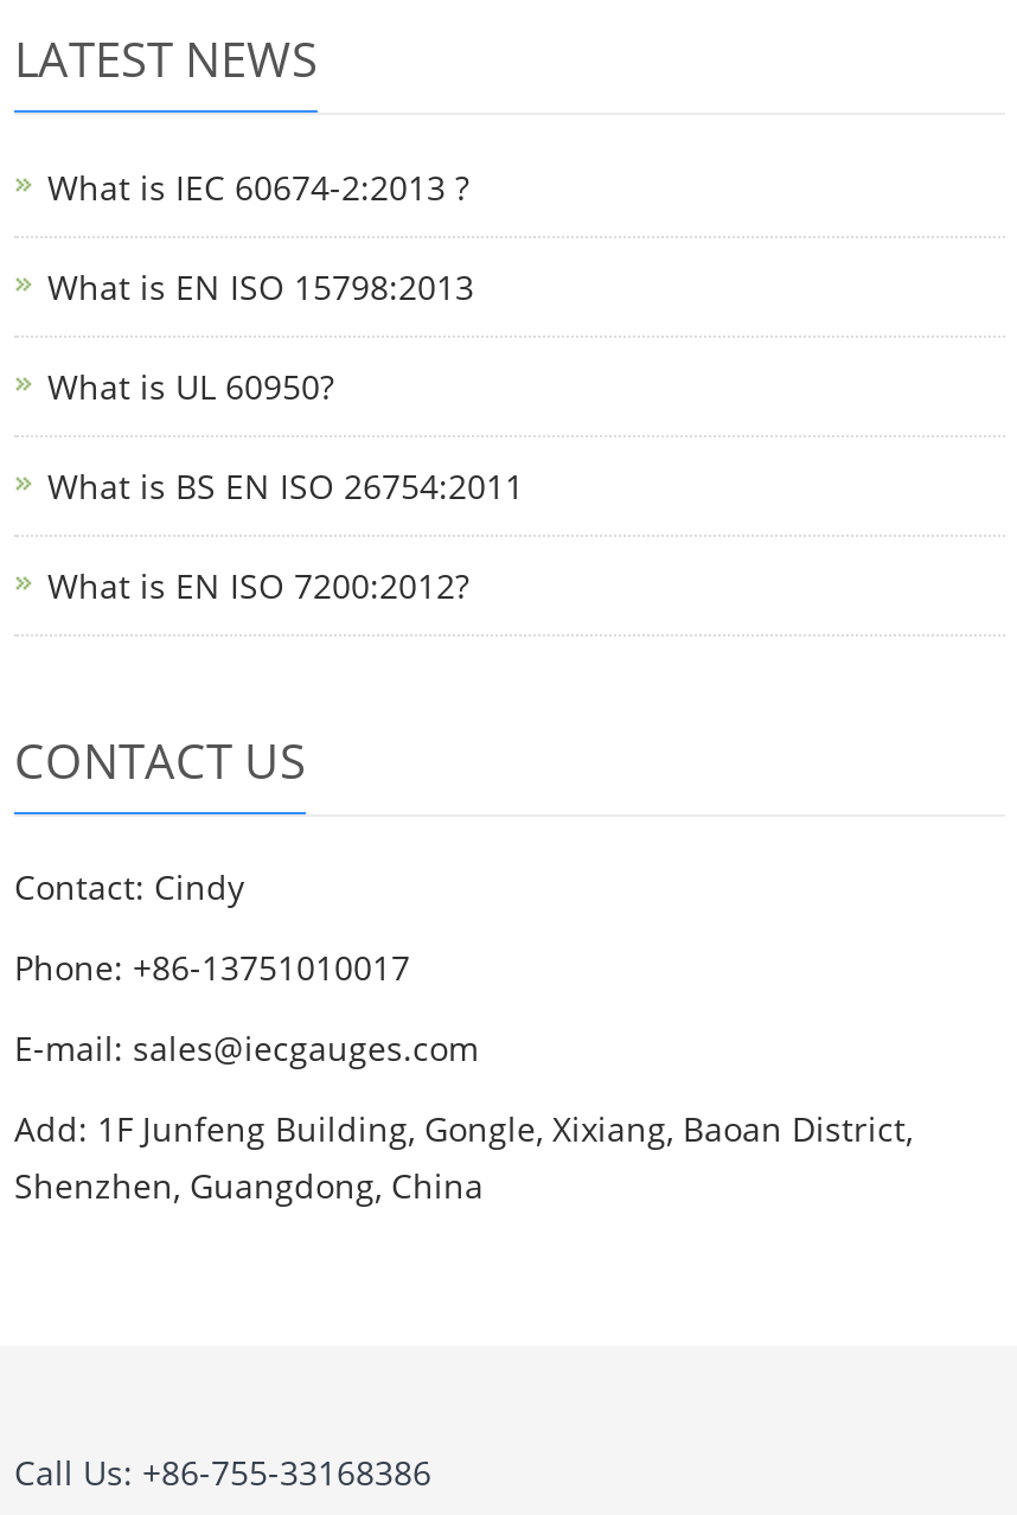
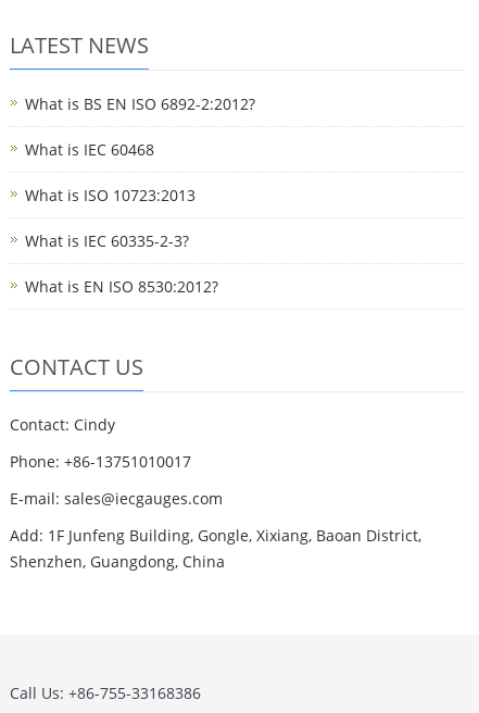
- What is IEC 60674-2:2013 ?
+ What is BS EN ISO 6892-2:2012?

- What is EN ISO 15798:2013
+ What is IEC 60468

- What is UL 60950?
+ What is ISO 10723:2013

- What is BS EN ISO 26754:2011
+ What is IEC 60335-2-3?

- What is EN ISO 7200:2012?
+ What is EN ISO 8530:2012?
